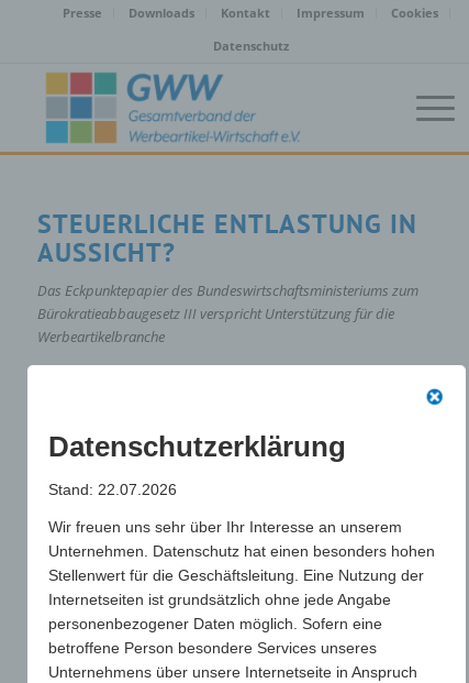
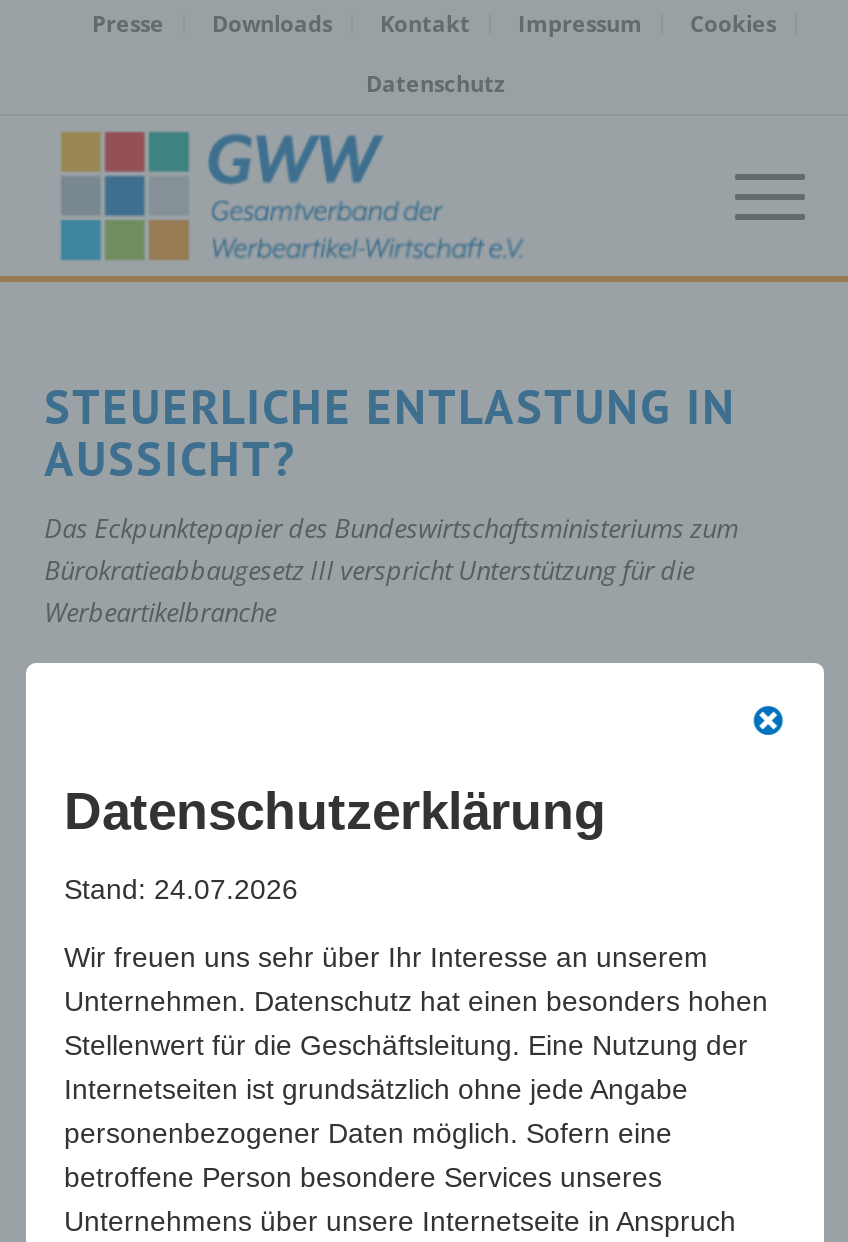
- Stand: 22.07.2026
+ Stand: 24.07.2026
